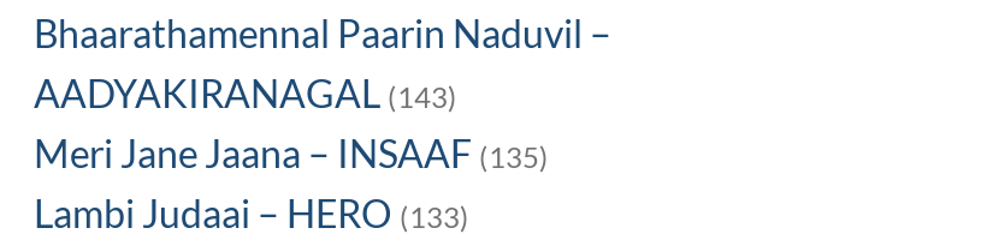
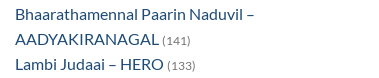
- AADYAKIRANAGAL (143)
- Meri Jane Jaana – INSAAF (135)
+ AADYAKIRANAGAL (141)
